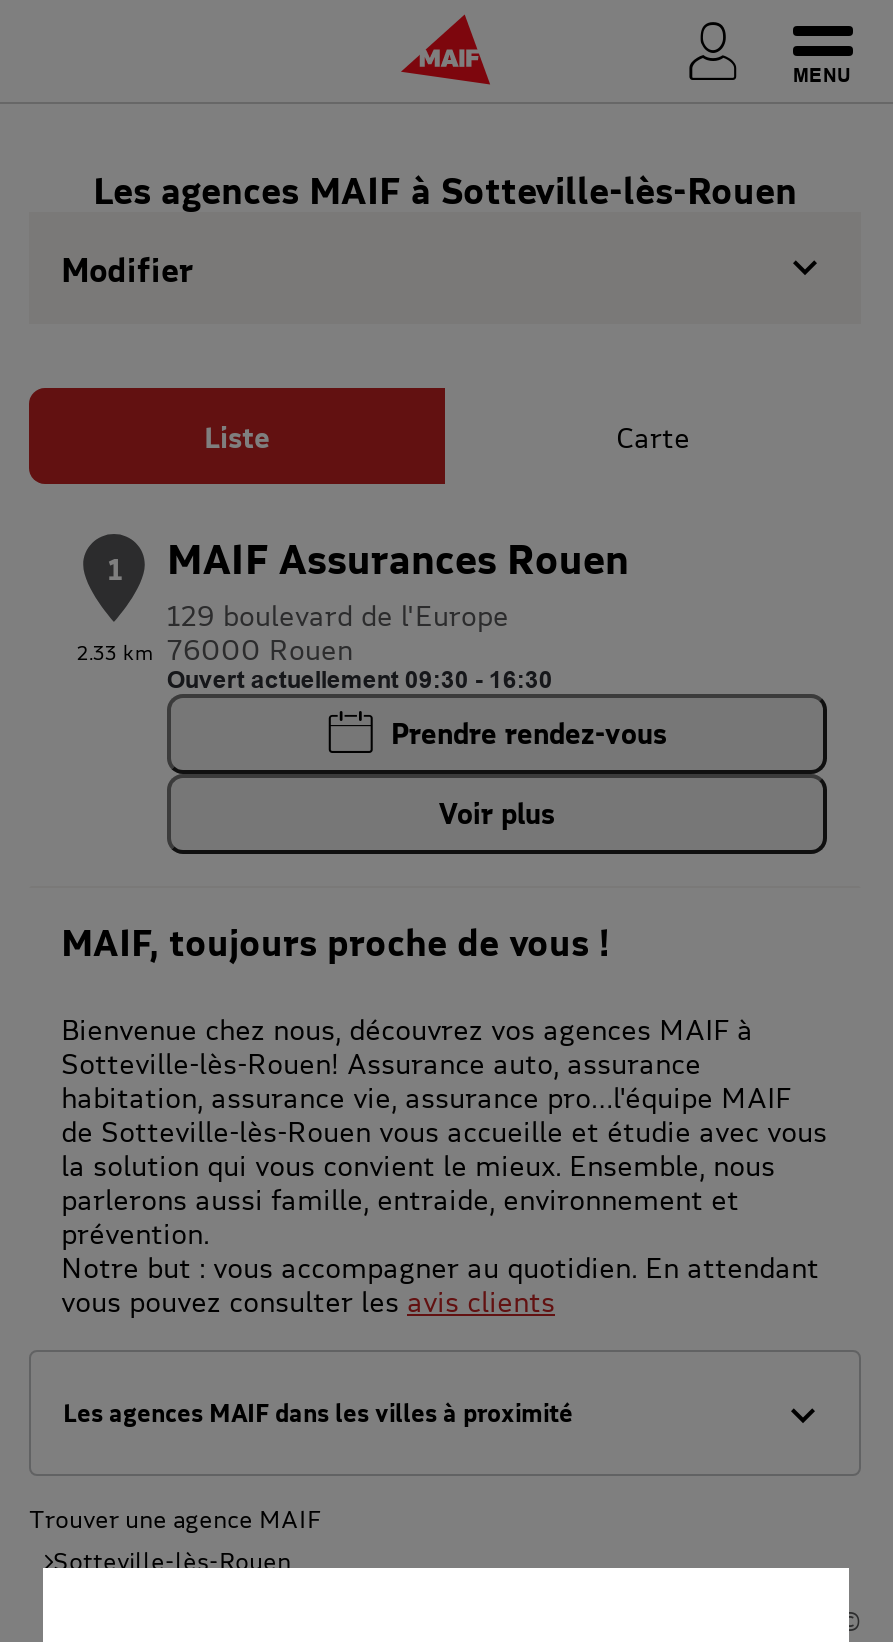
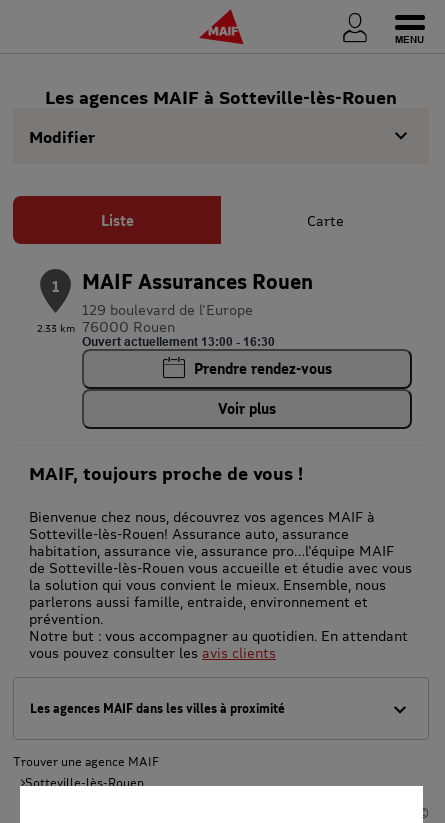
- Ouvert actuellement 09:30 - 16:30
+ Ouvert actuellement 13:00 - 16:30
